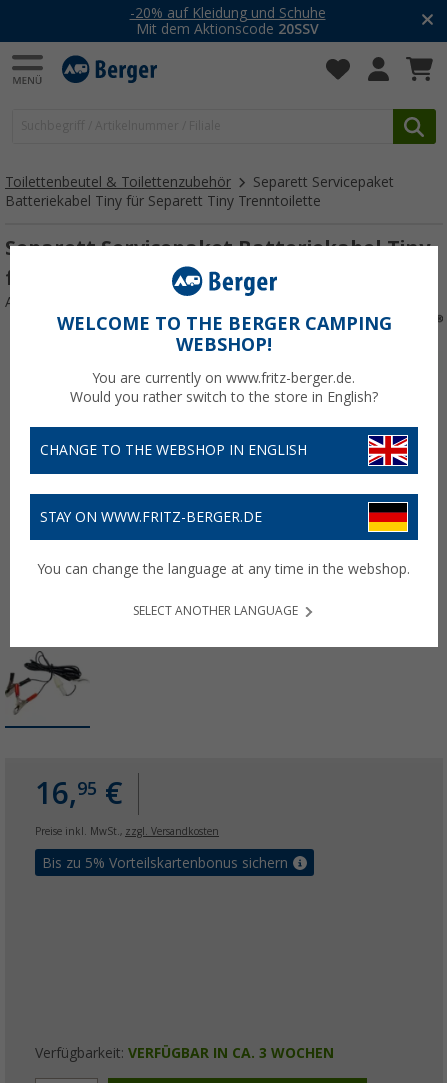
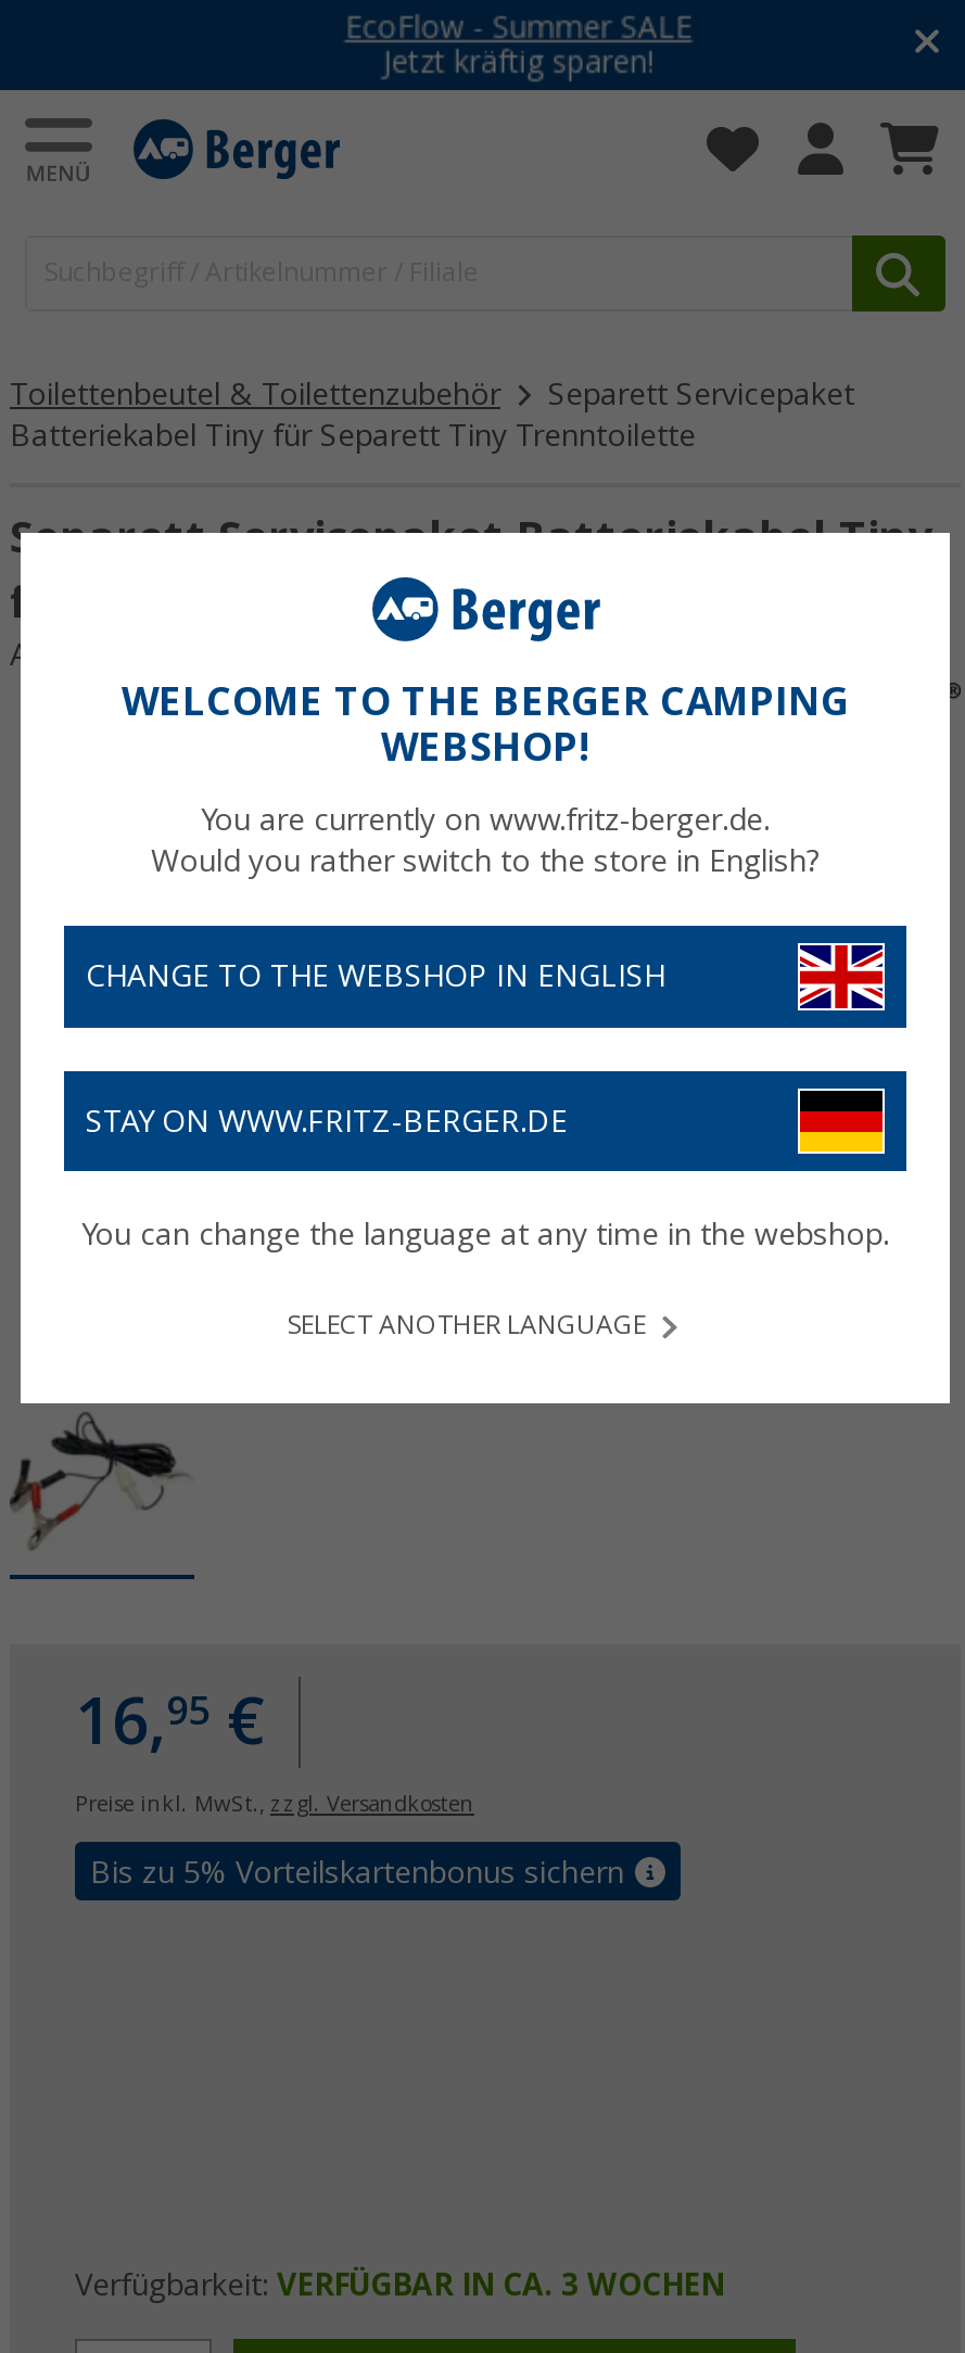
- -20% auf Kleidung und Schuhe
- Mit dem Aktionscode 20SSV
+ EcoFlow - Summer SALE
+ Jetzt kräftig sparen!
